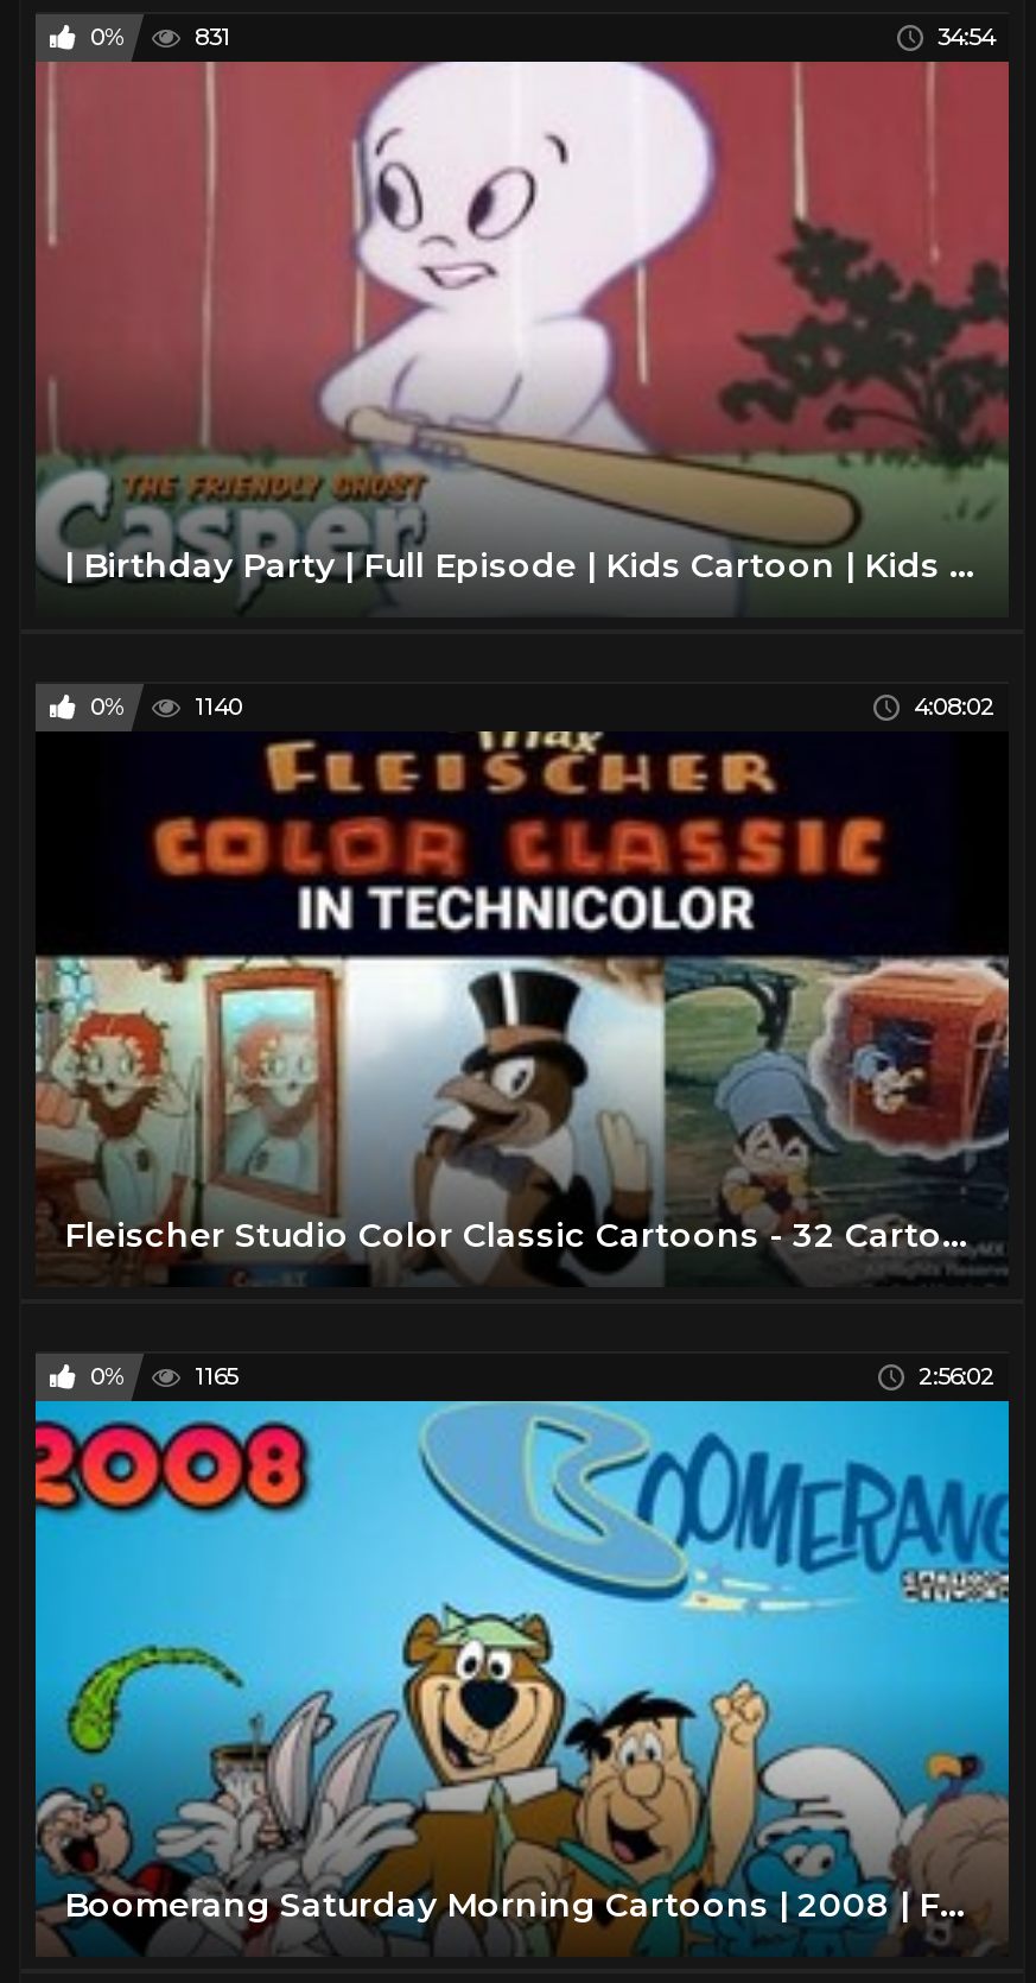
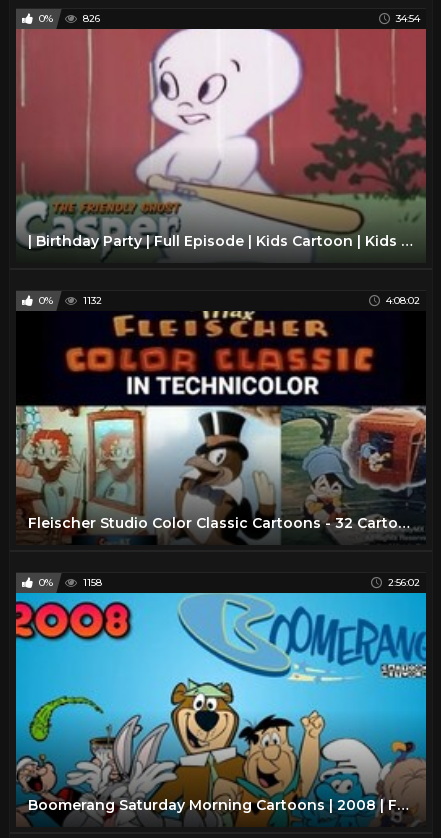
- 831
+ 826

- 1140
+ 1132

- 1165
+ 1158
